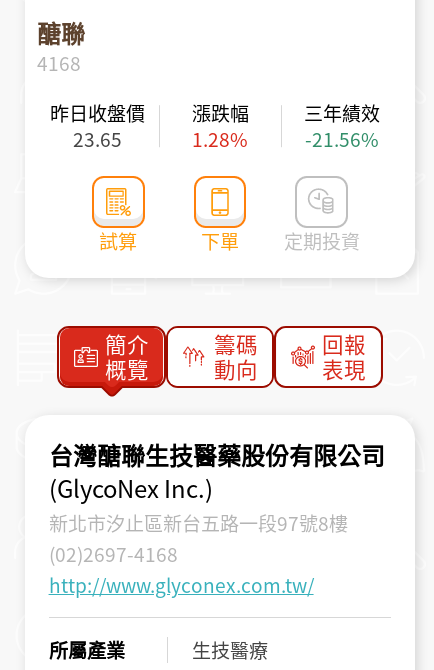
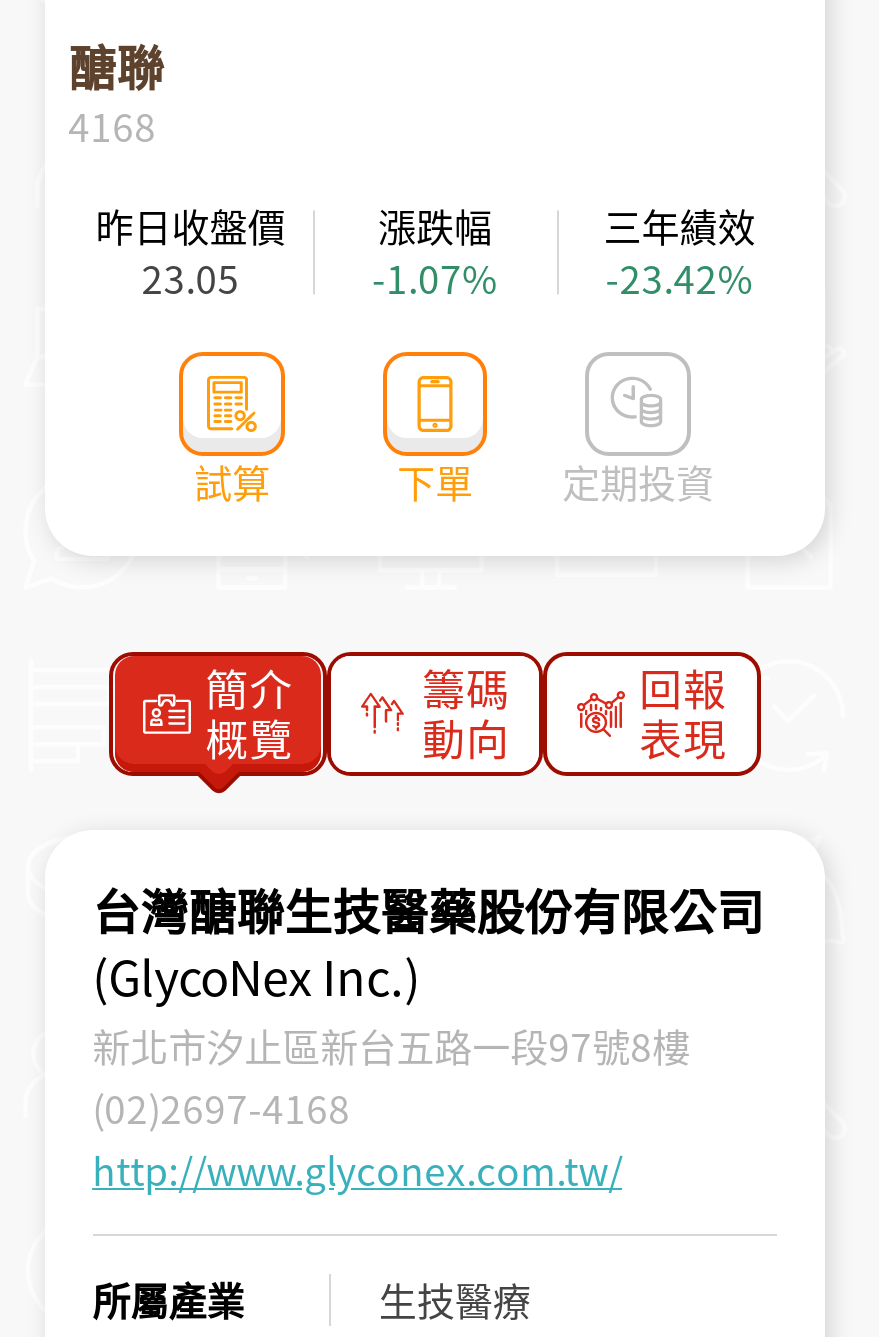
- 23.65
+ 23.05

- 1.28%
+ -1.07%

- -21.56%
+ -23.42%
